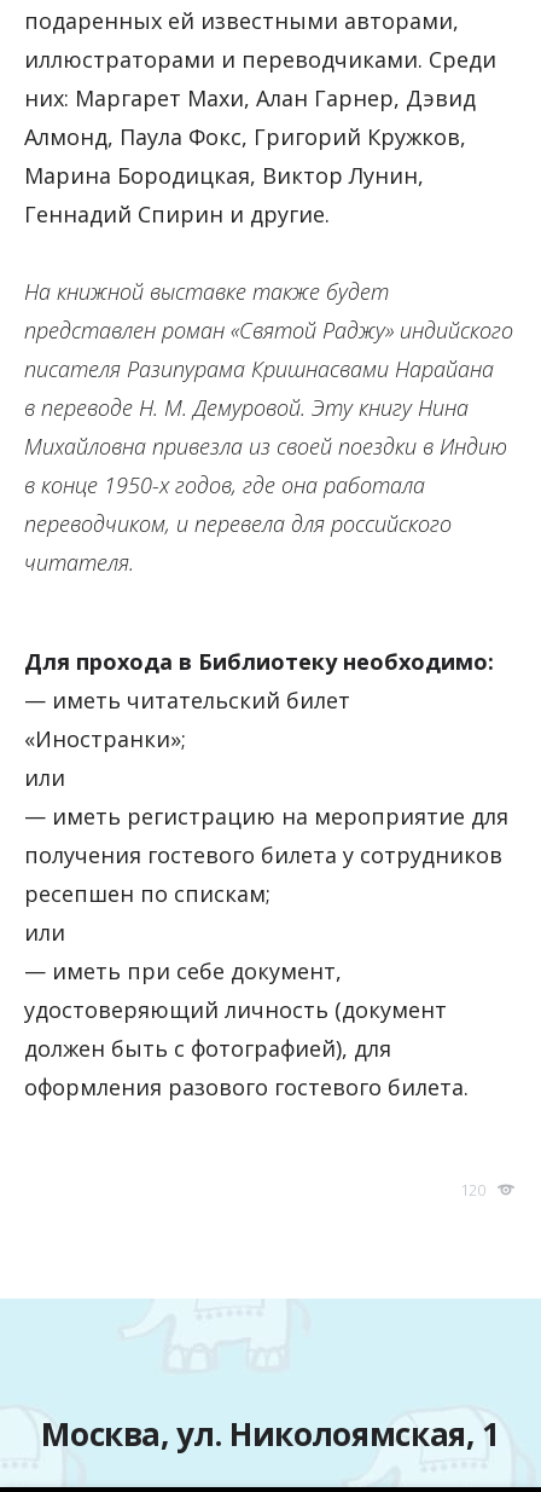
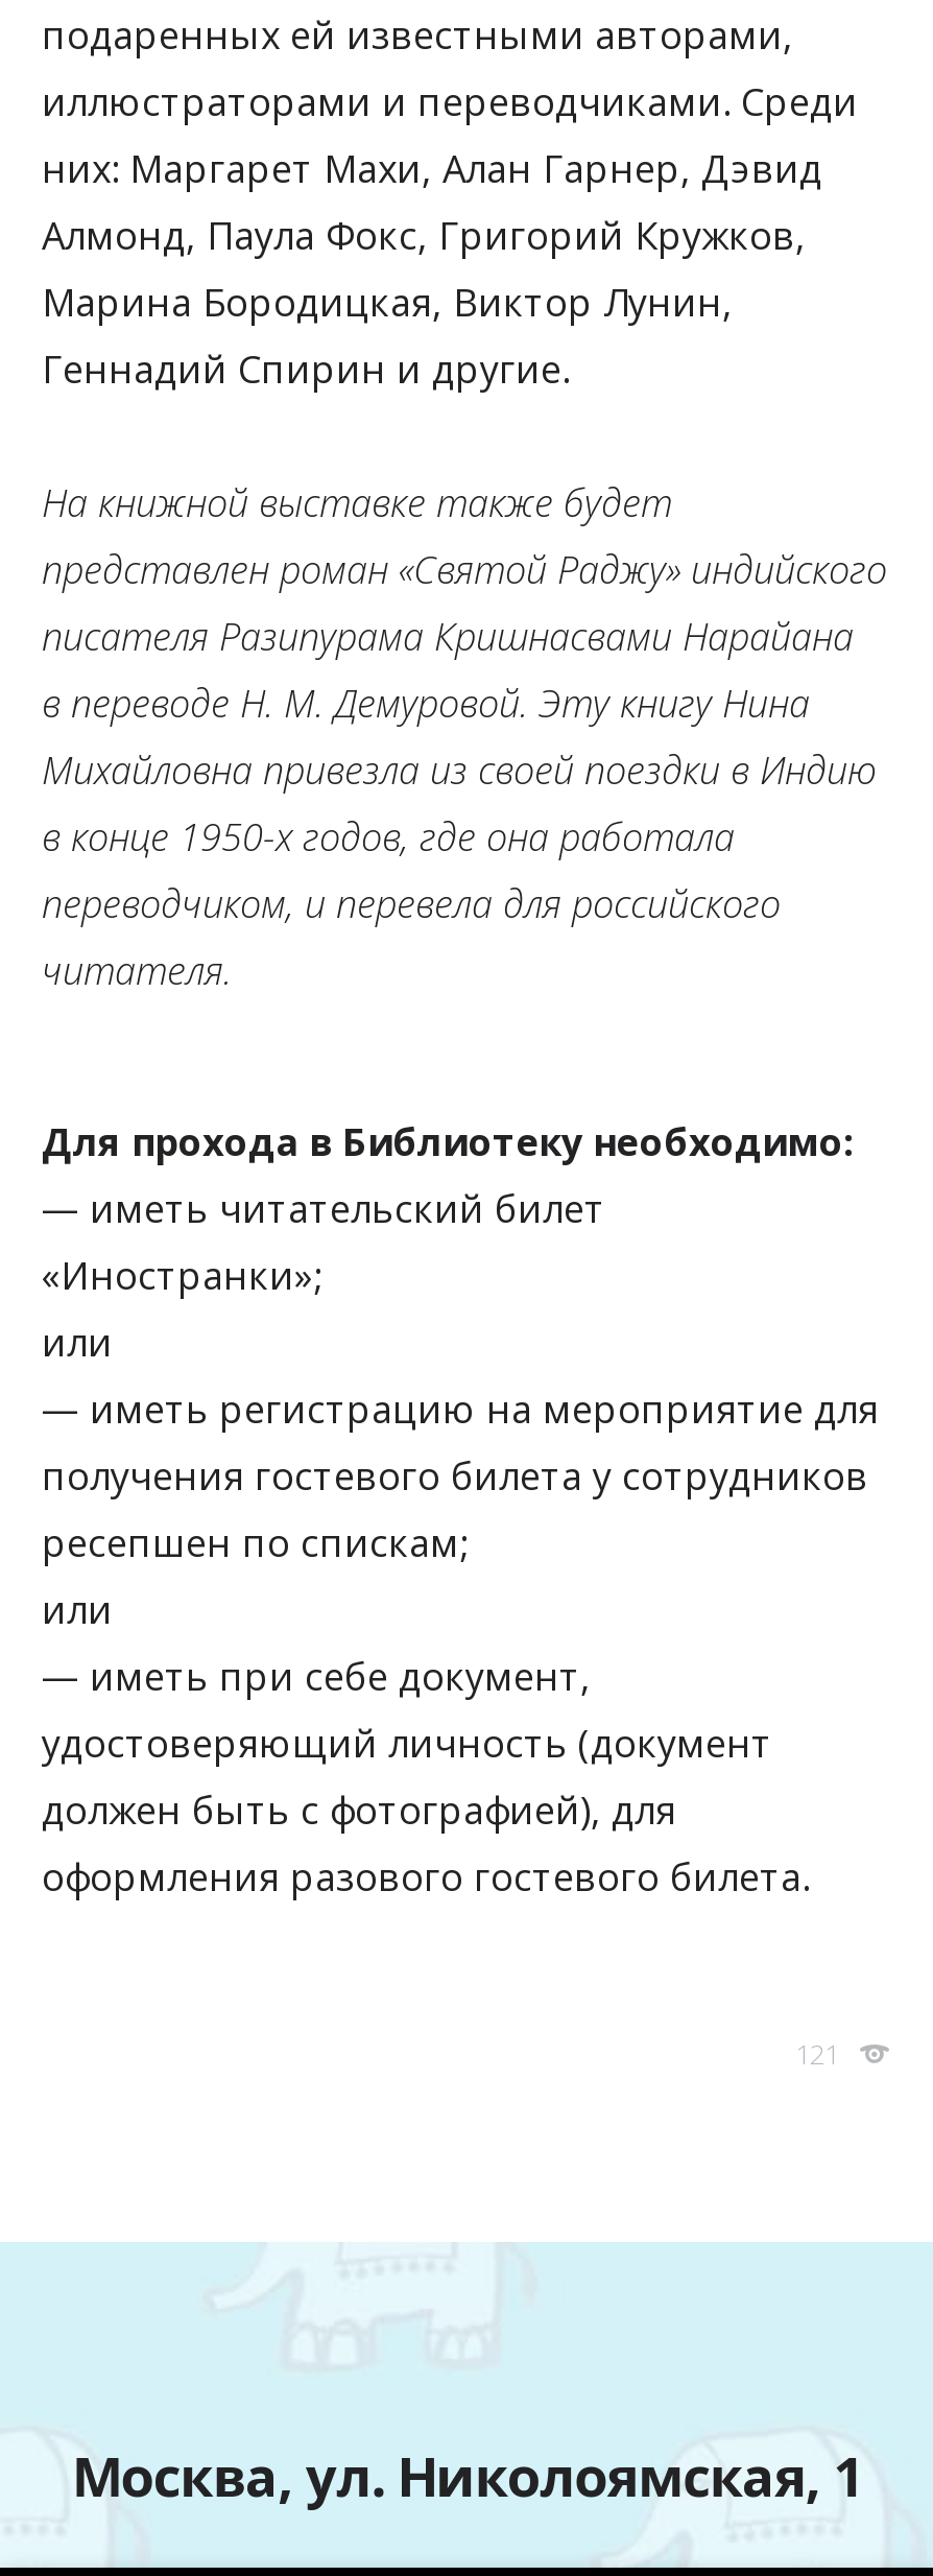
- 120
+ 121
